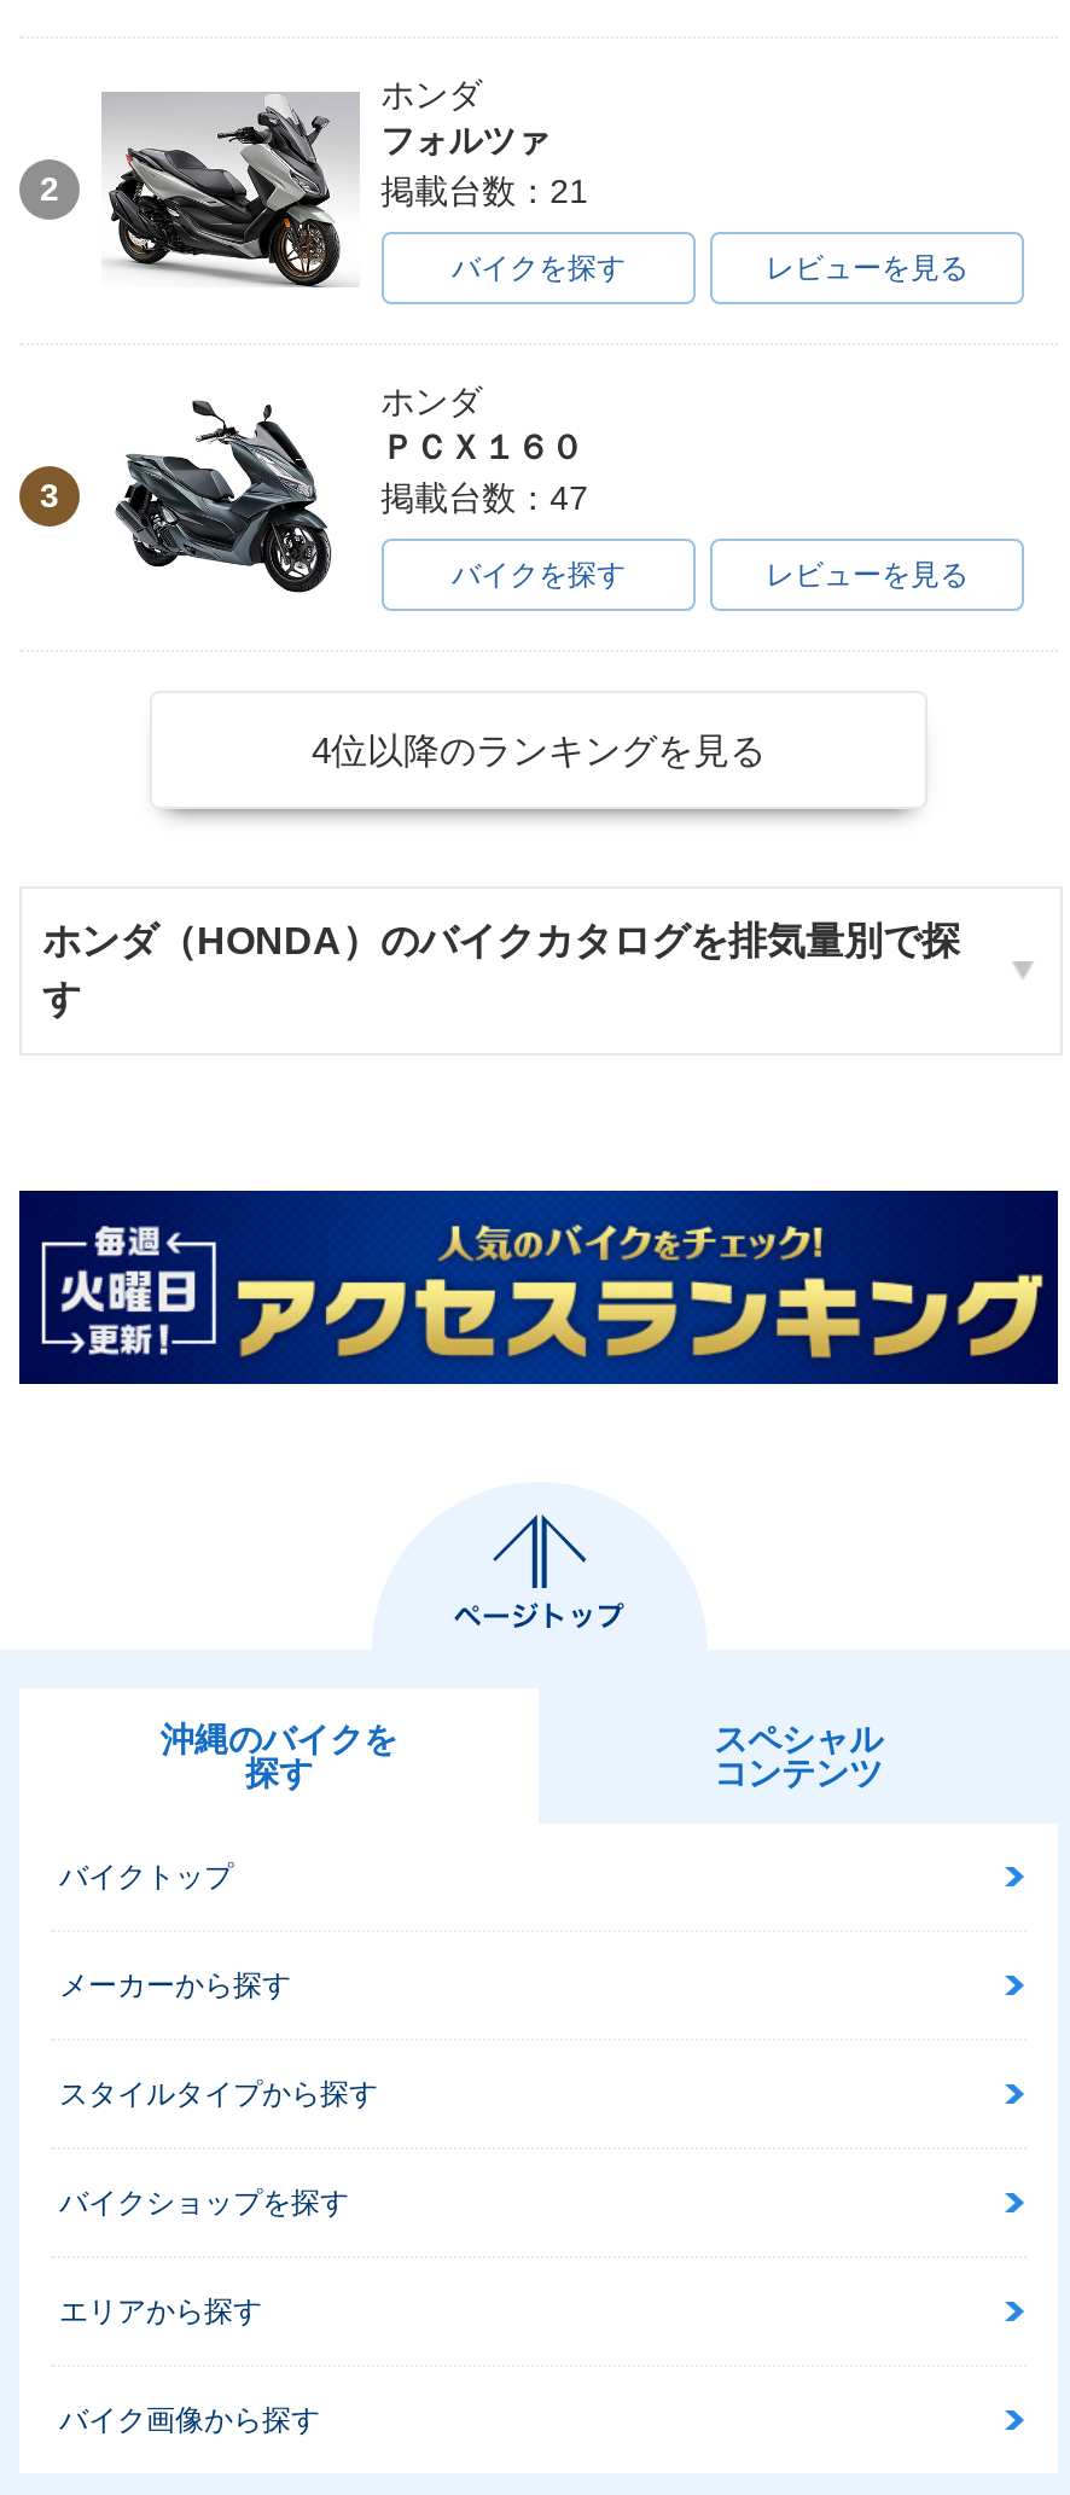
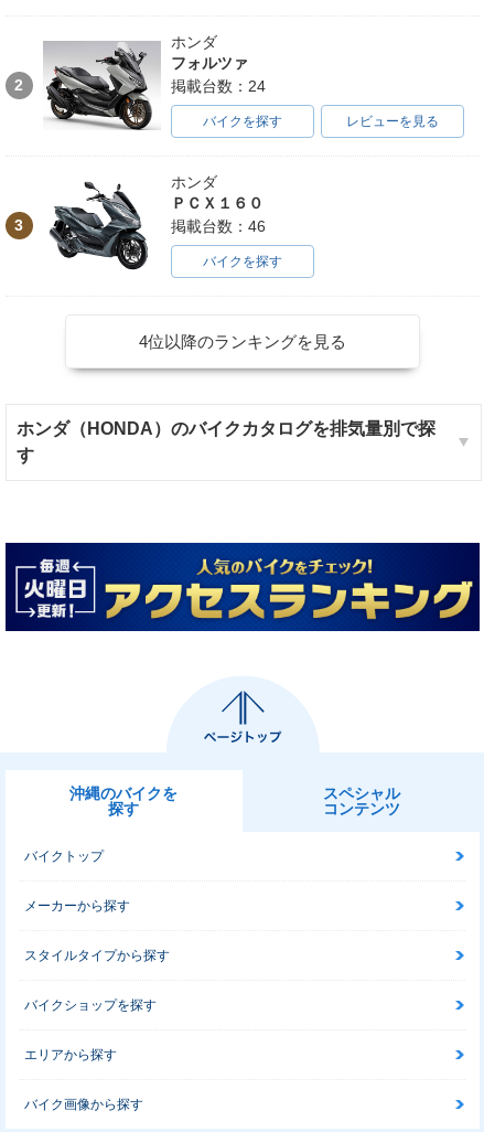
- 掲載台数：21
+ 掲載台数：24

- 掲載台数：47
+ 掲載台数：46

- レビューを見る
